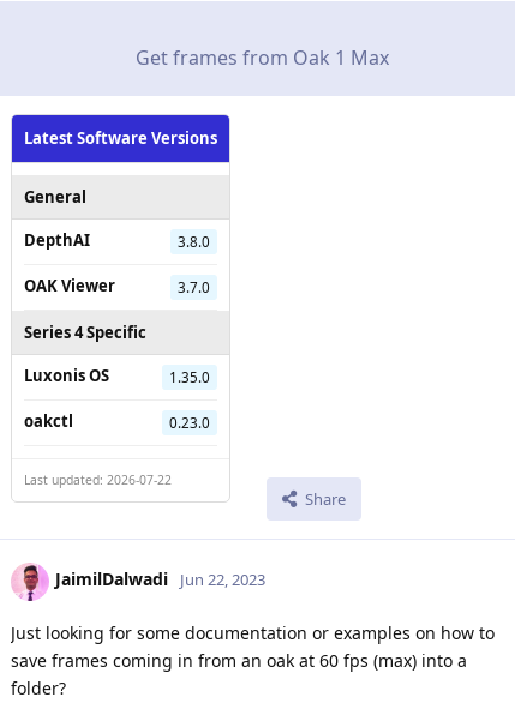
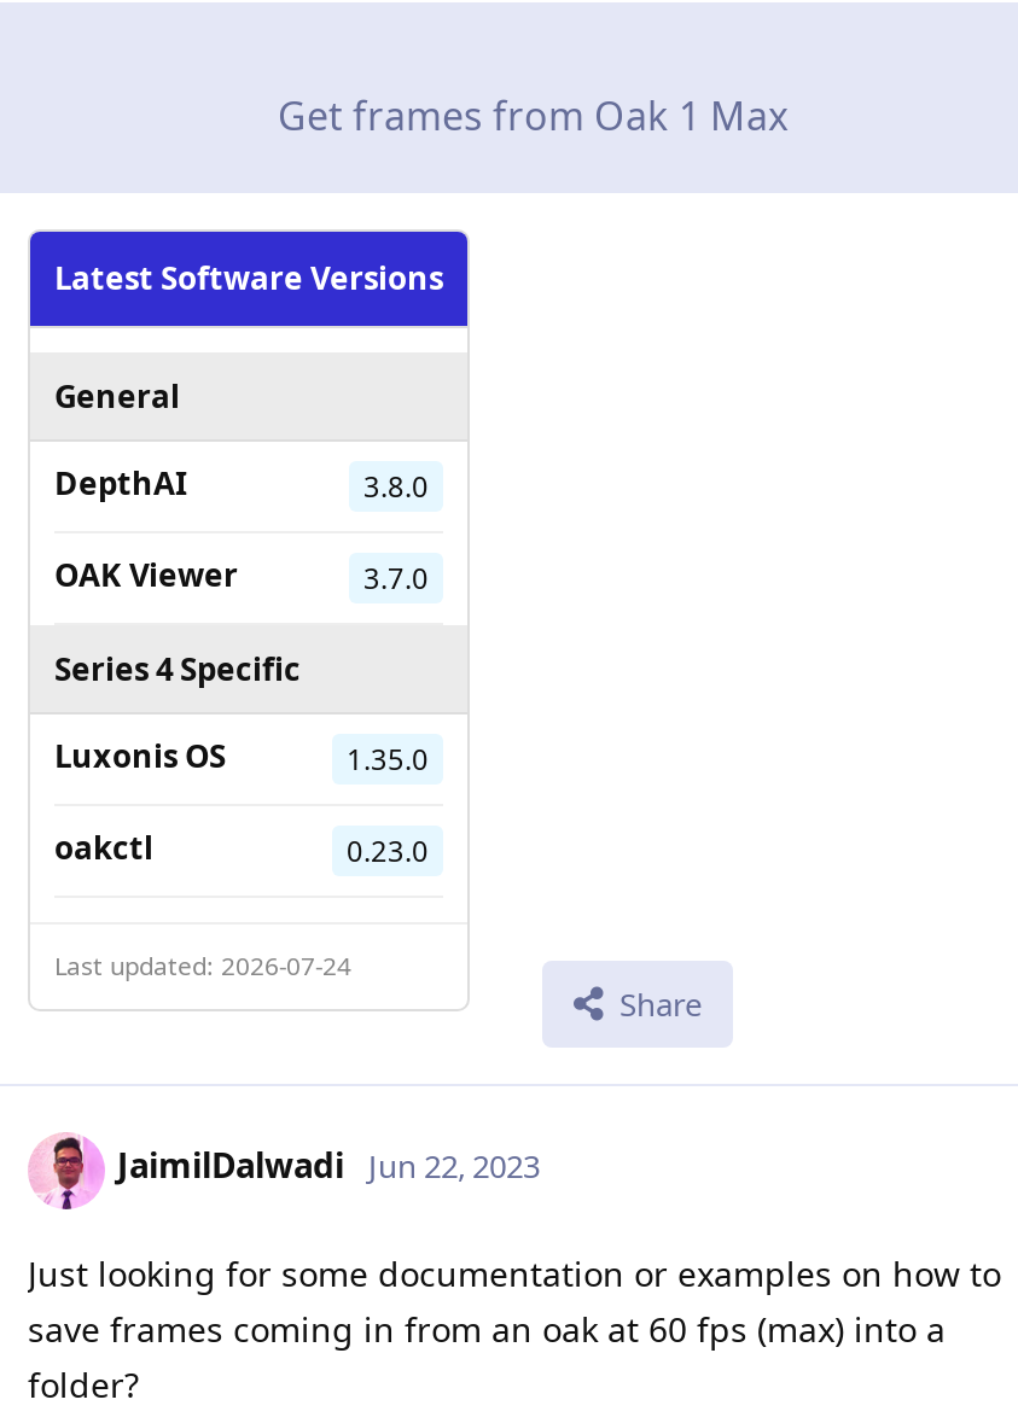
- Last updated: 2026-07-22
+ Last updated: 2026-07-24
